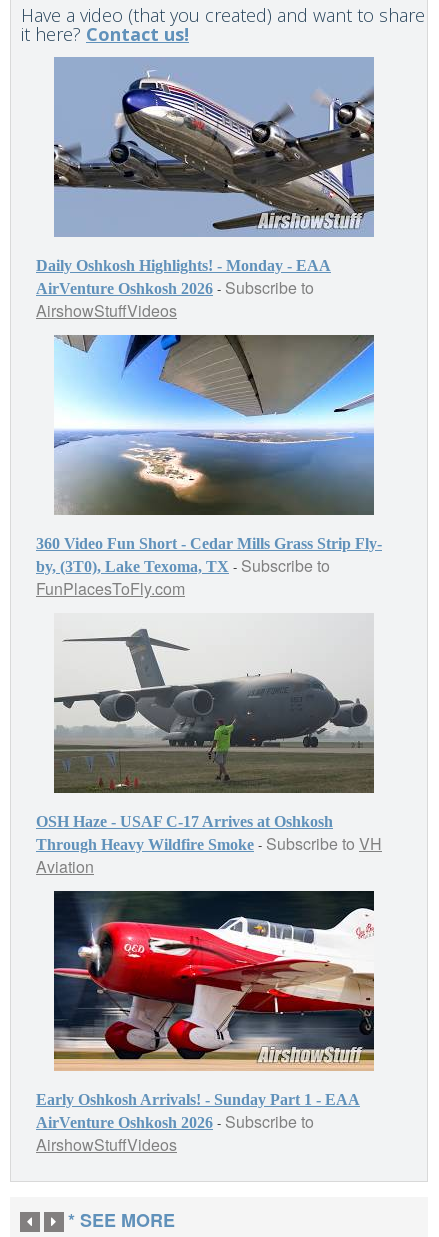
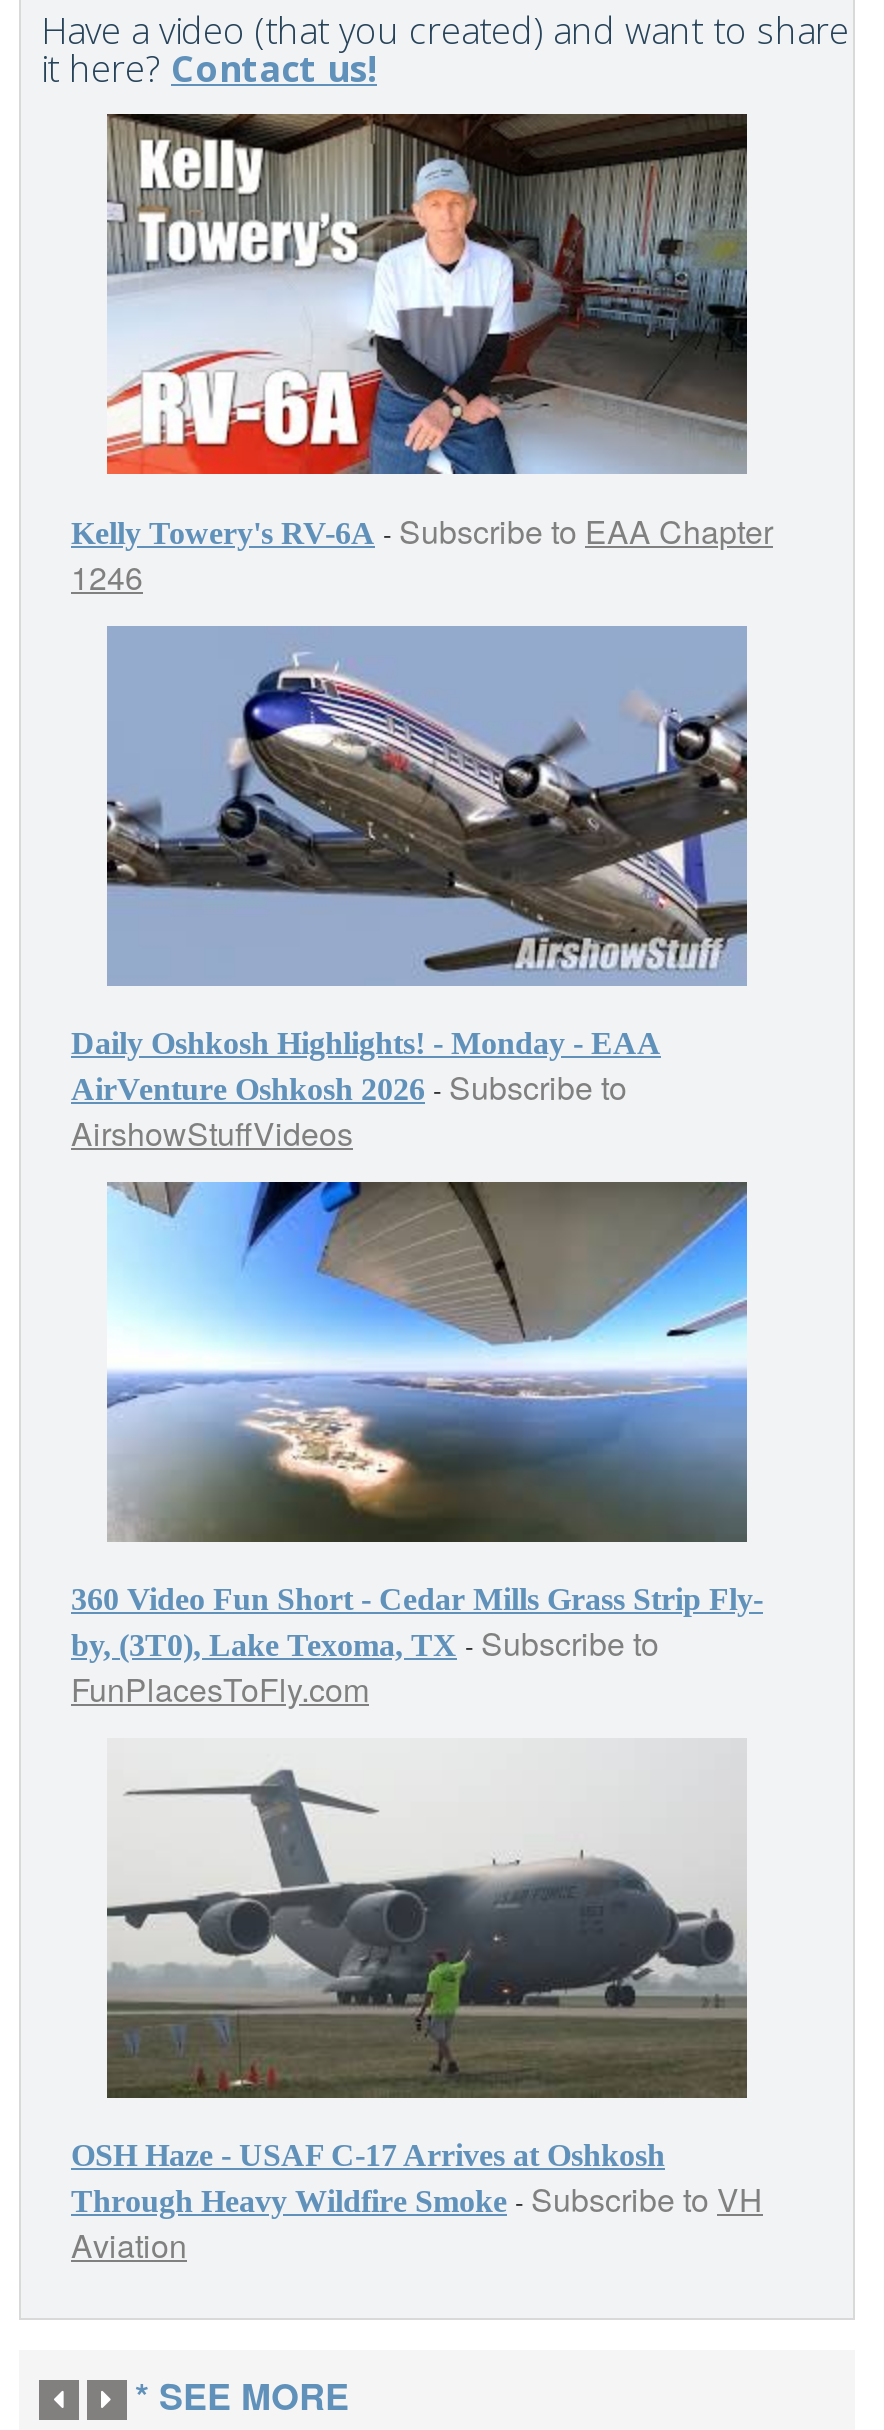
+ [image]
+ Kelly Towery's RV-6A - Subscribe to EAA Chapter
+ 1246

moved down: [image] | Daily Oshkosh Highlights! - Monday - EAA | AirVenture Oshkosh 2026 - Subscribe to | ... | Through Heavy Wildfire Smoke - Subscribe to VH | Aviation

- [image]
- Early Oshkosh Arrivals! - Sunday Part 1 - EAA
- AirVenture Oshkosh 2026 - Subscribe to
- AirshowStuffVideos
